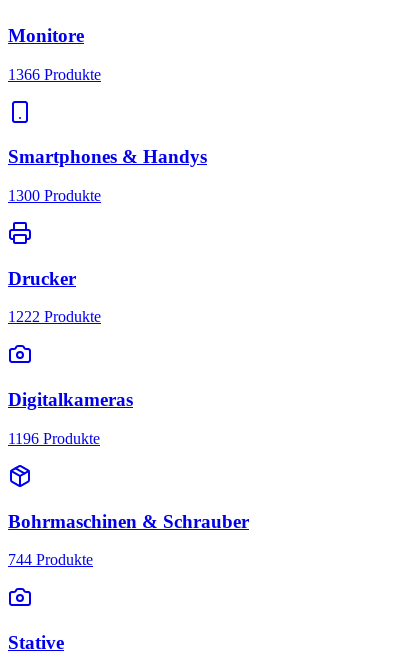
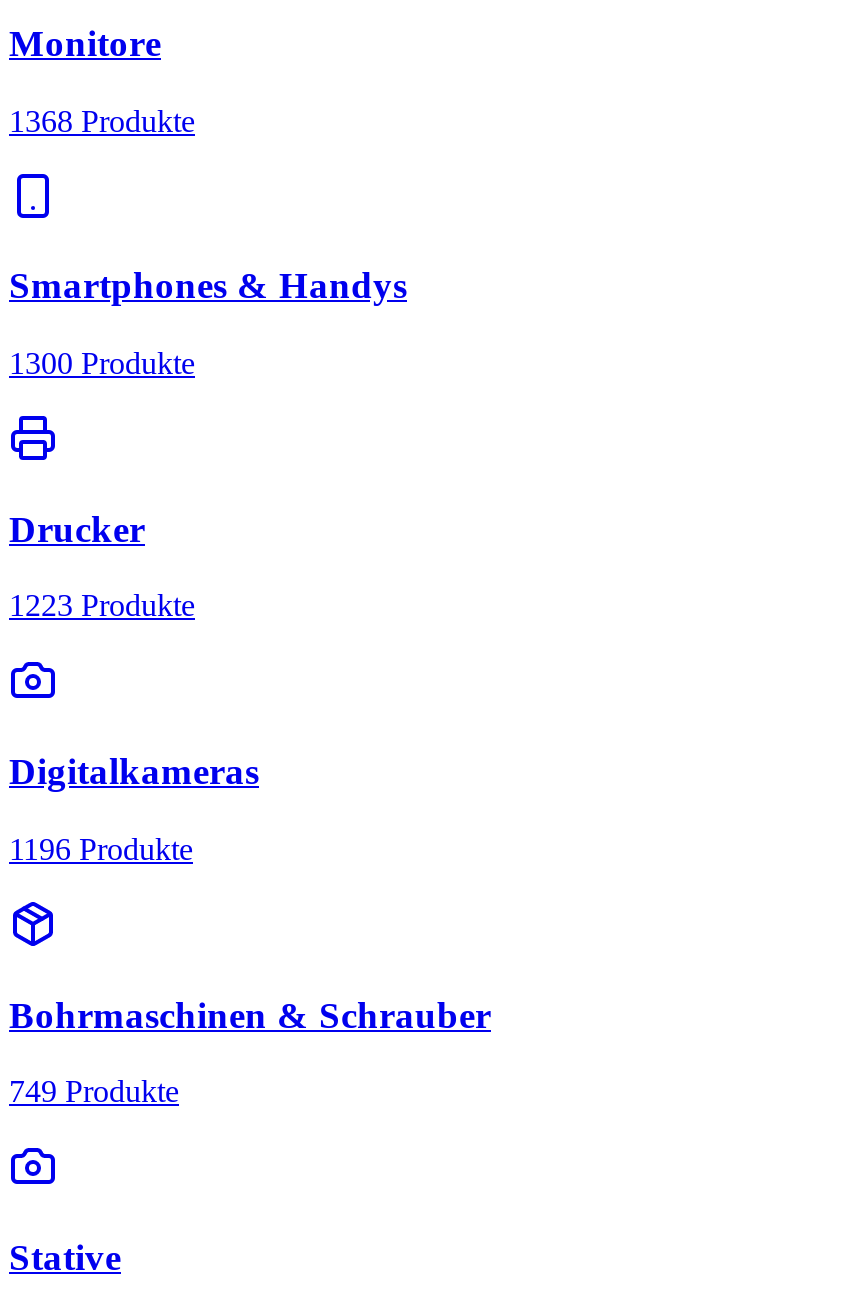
- 1366 Produkte
+ 1368 Produkte

- 1222 Produkte
+ 1223 Produkte

- 744 Produkte
+ 749 Produkte
